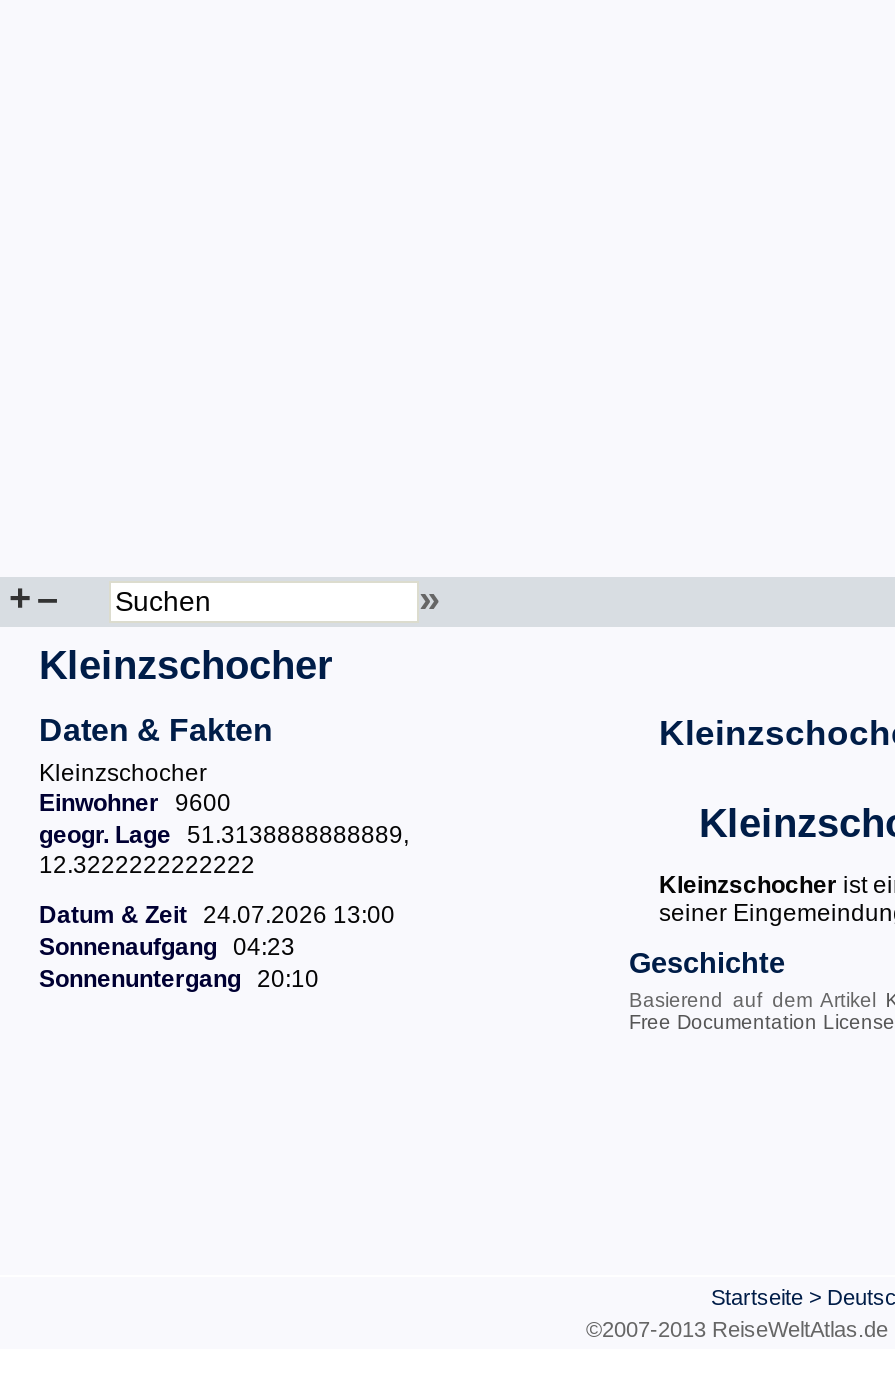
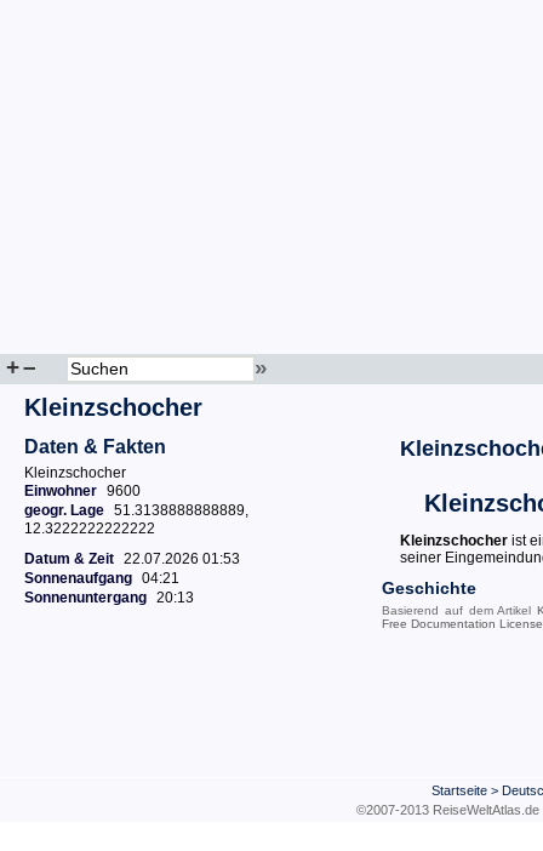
- Datum & Zeit 24.07.2026 13:00
+ Datum & Zeit 22.07.2026 01:53

- Sonnenaufgang 04:23
+ Sonnenaufgang 04:21

- Sonnenuntergang 20:10
+ Sonnenuntergang 20:13
